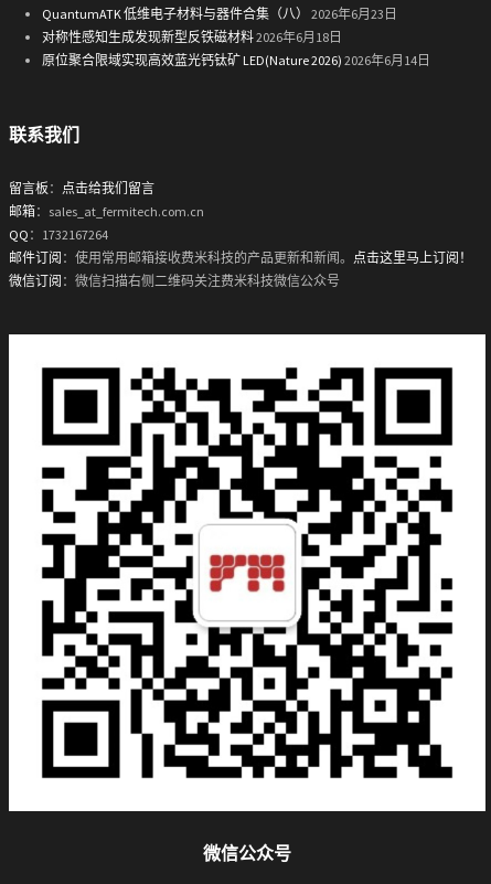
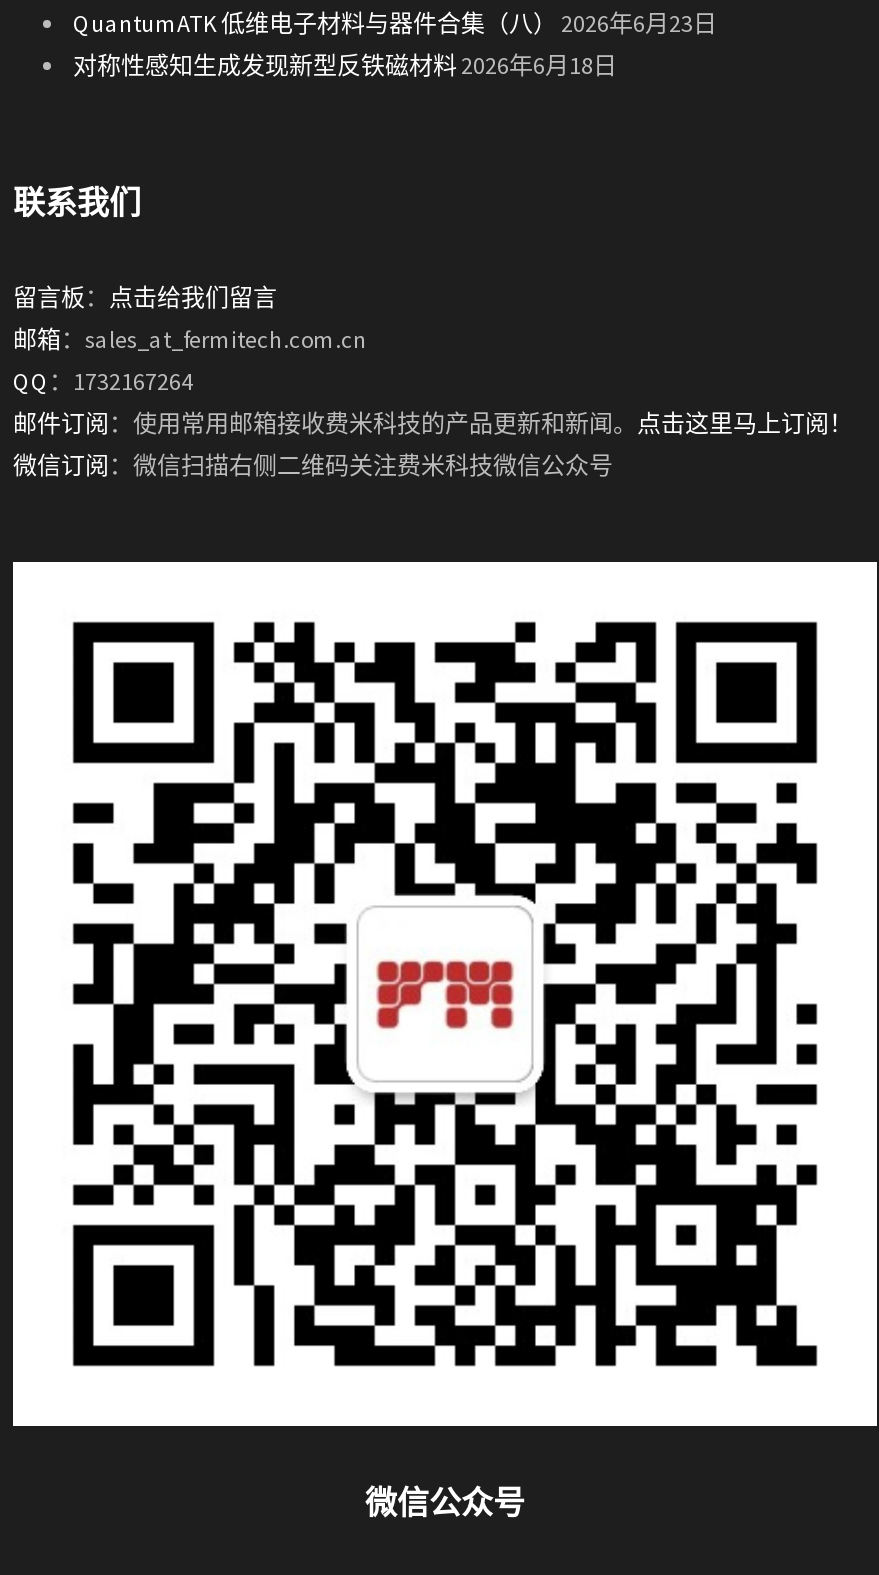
- 原位聚合限域实现高效蓝光钙钛矿 LED(Nature 2026) 2026年6月14日
